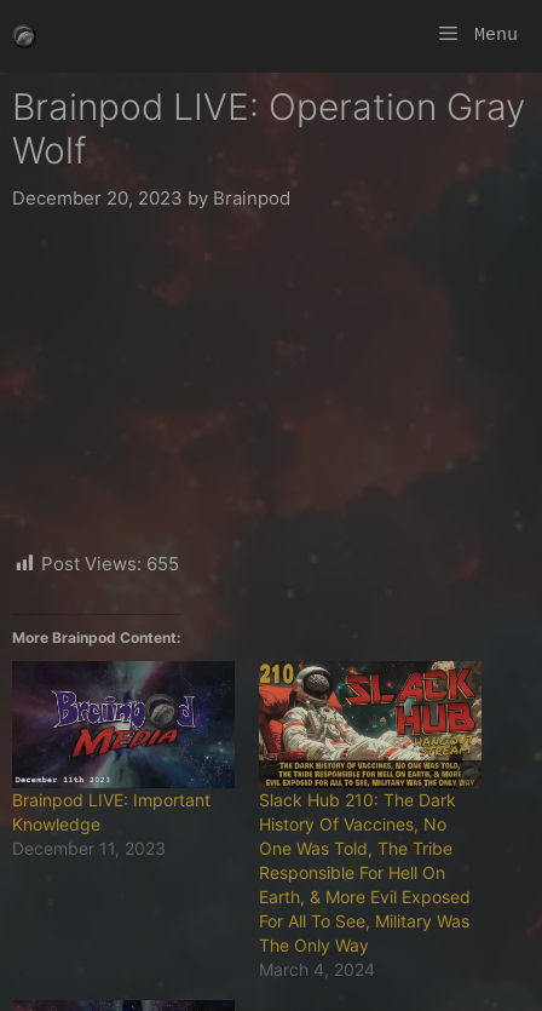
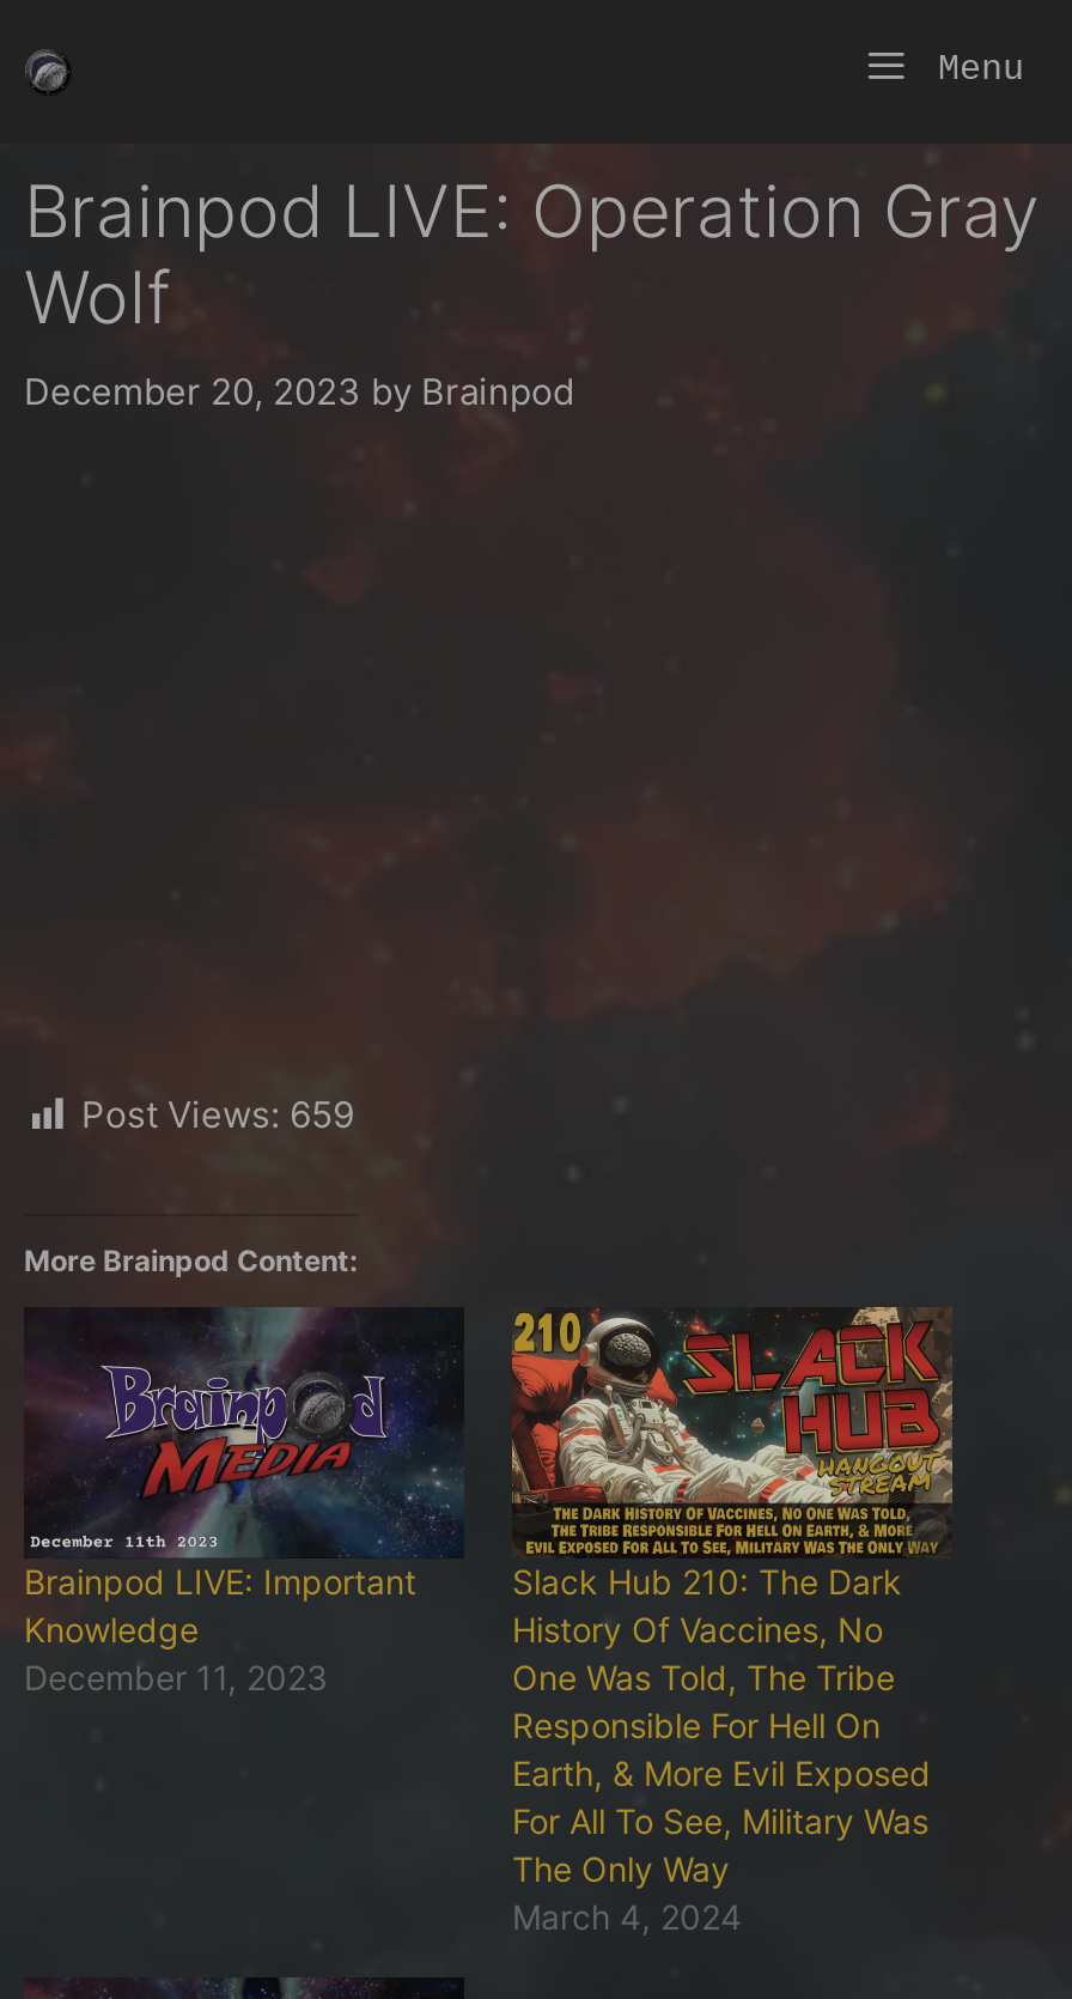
- Post Views: 655
+ Post Views: 659
